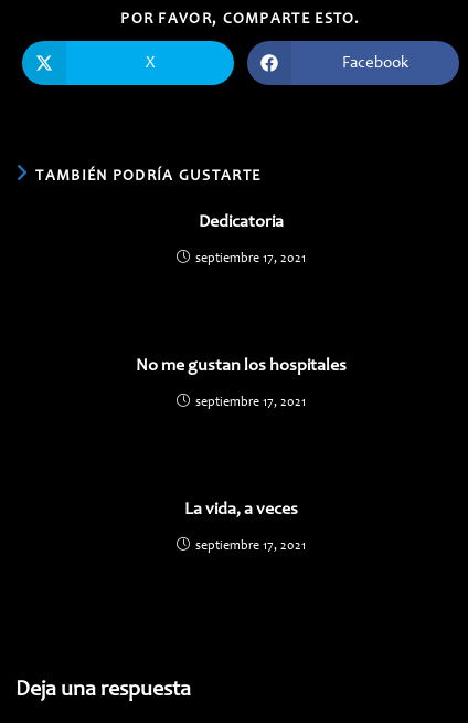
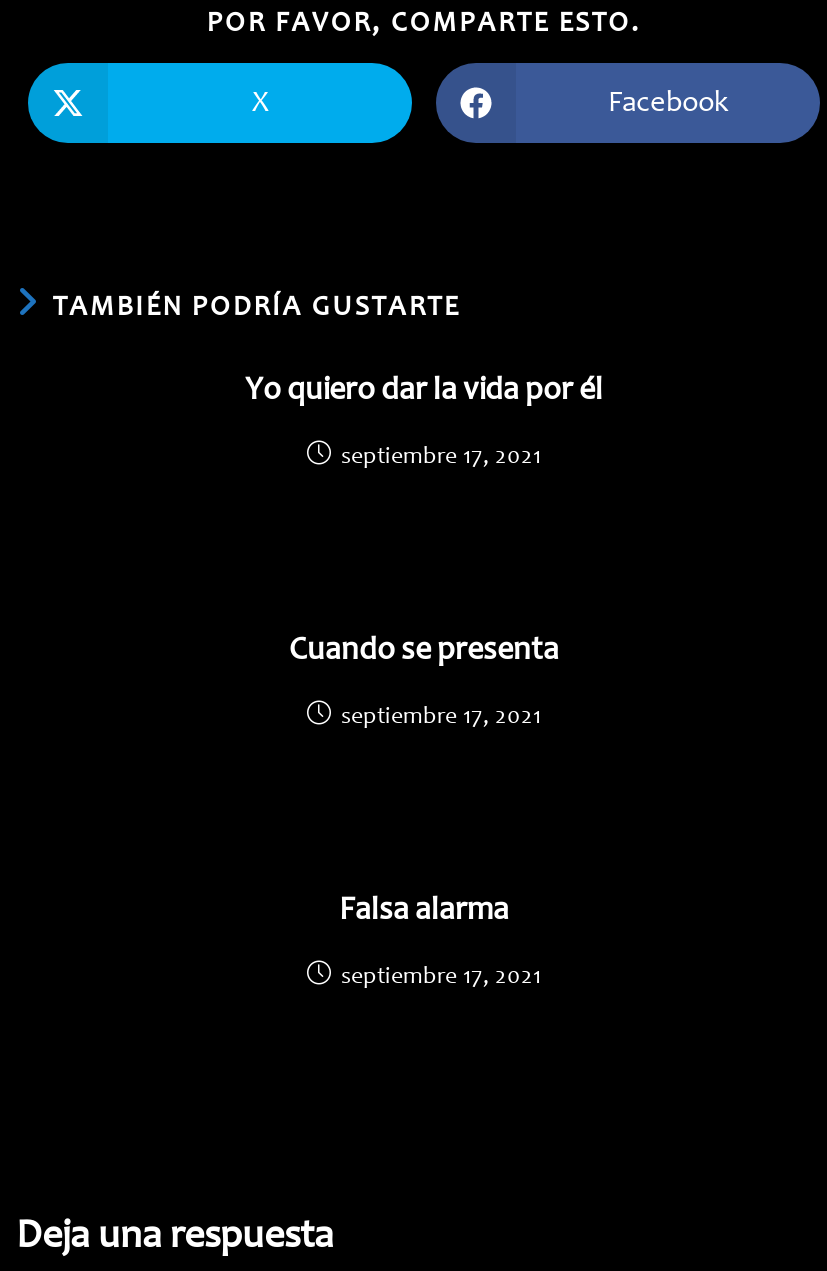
- Dedicatoria
+ Yo quiero dar la vida por él

- No me gustan los hospitales
+ Cuando se presenta

- La vida, a veces
+ Falsa alarma
